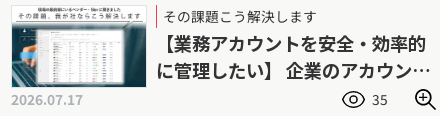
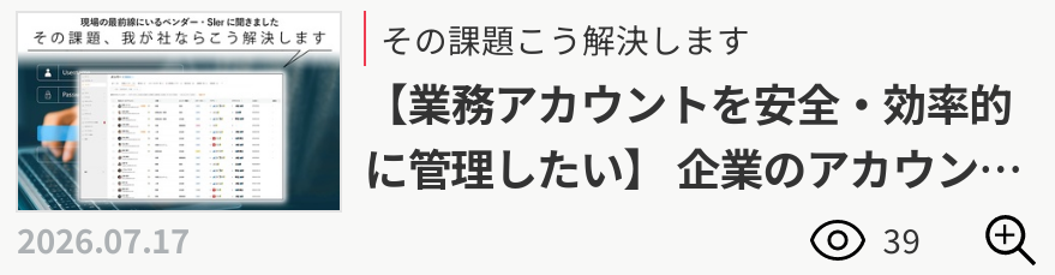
- 35
+ 39
